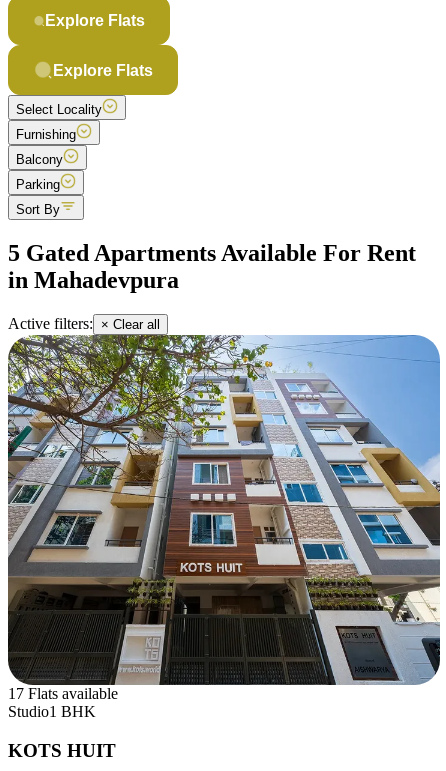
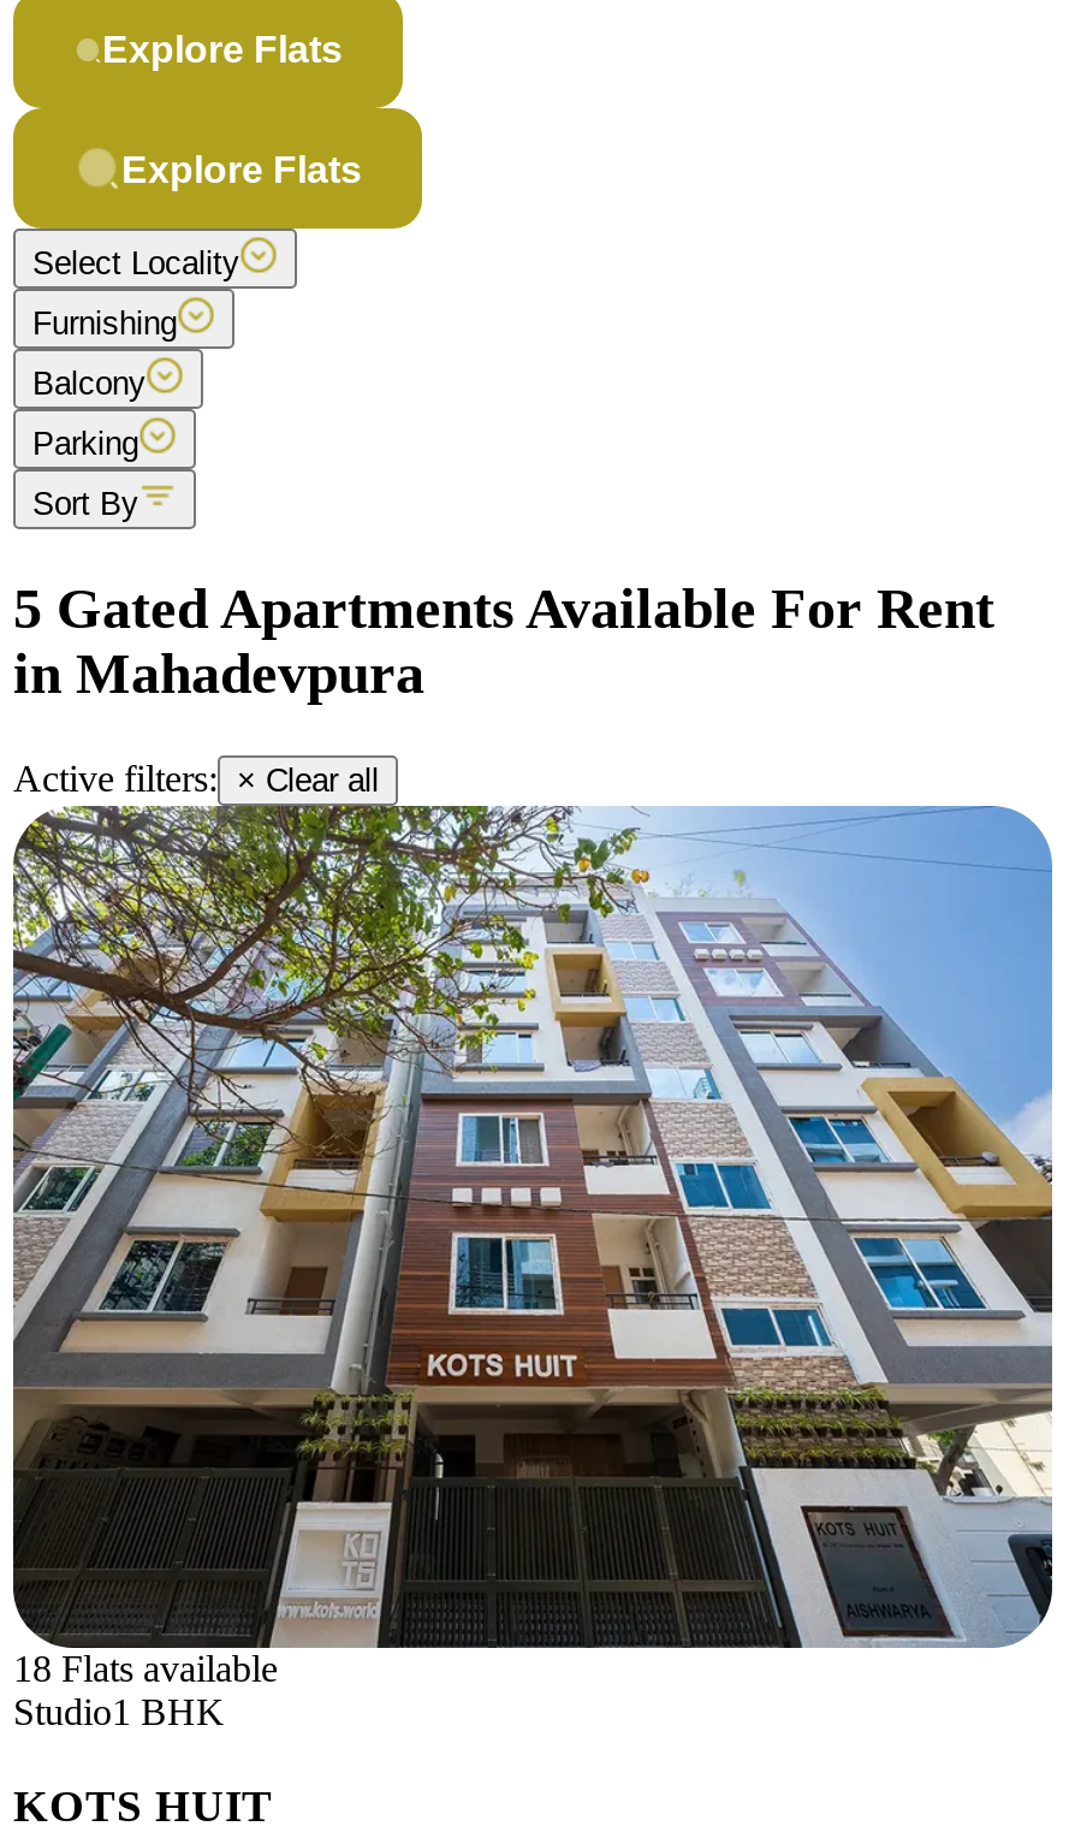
- 17 Flats available
+ 18 Flats available
